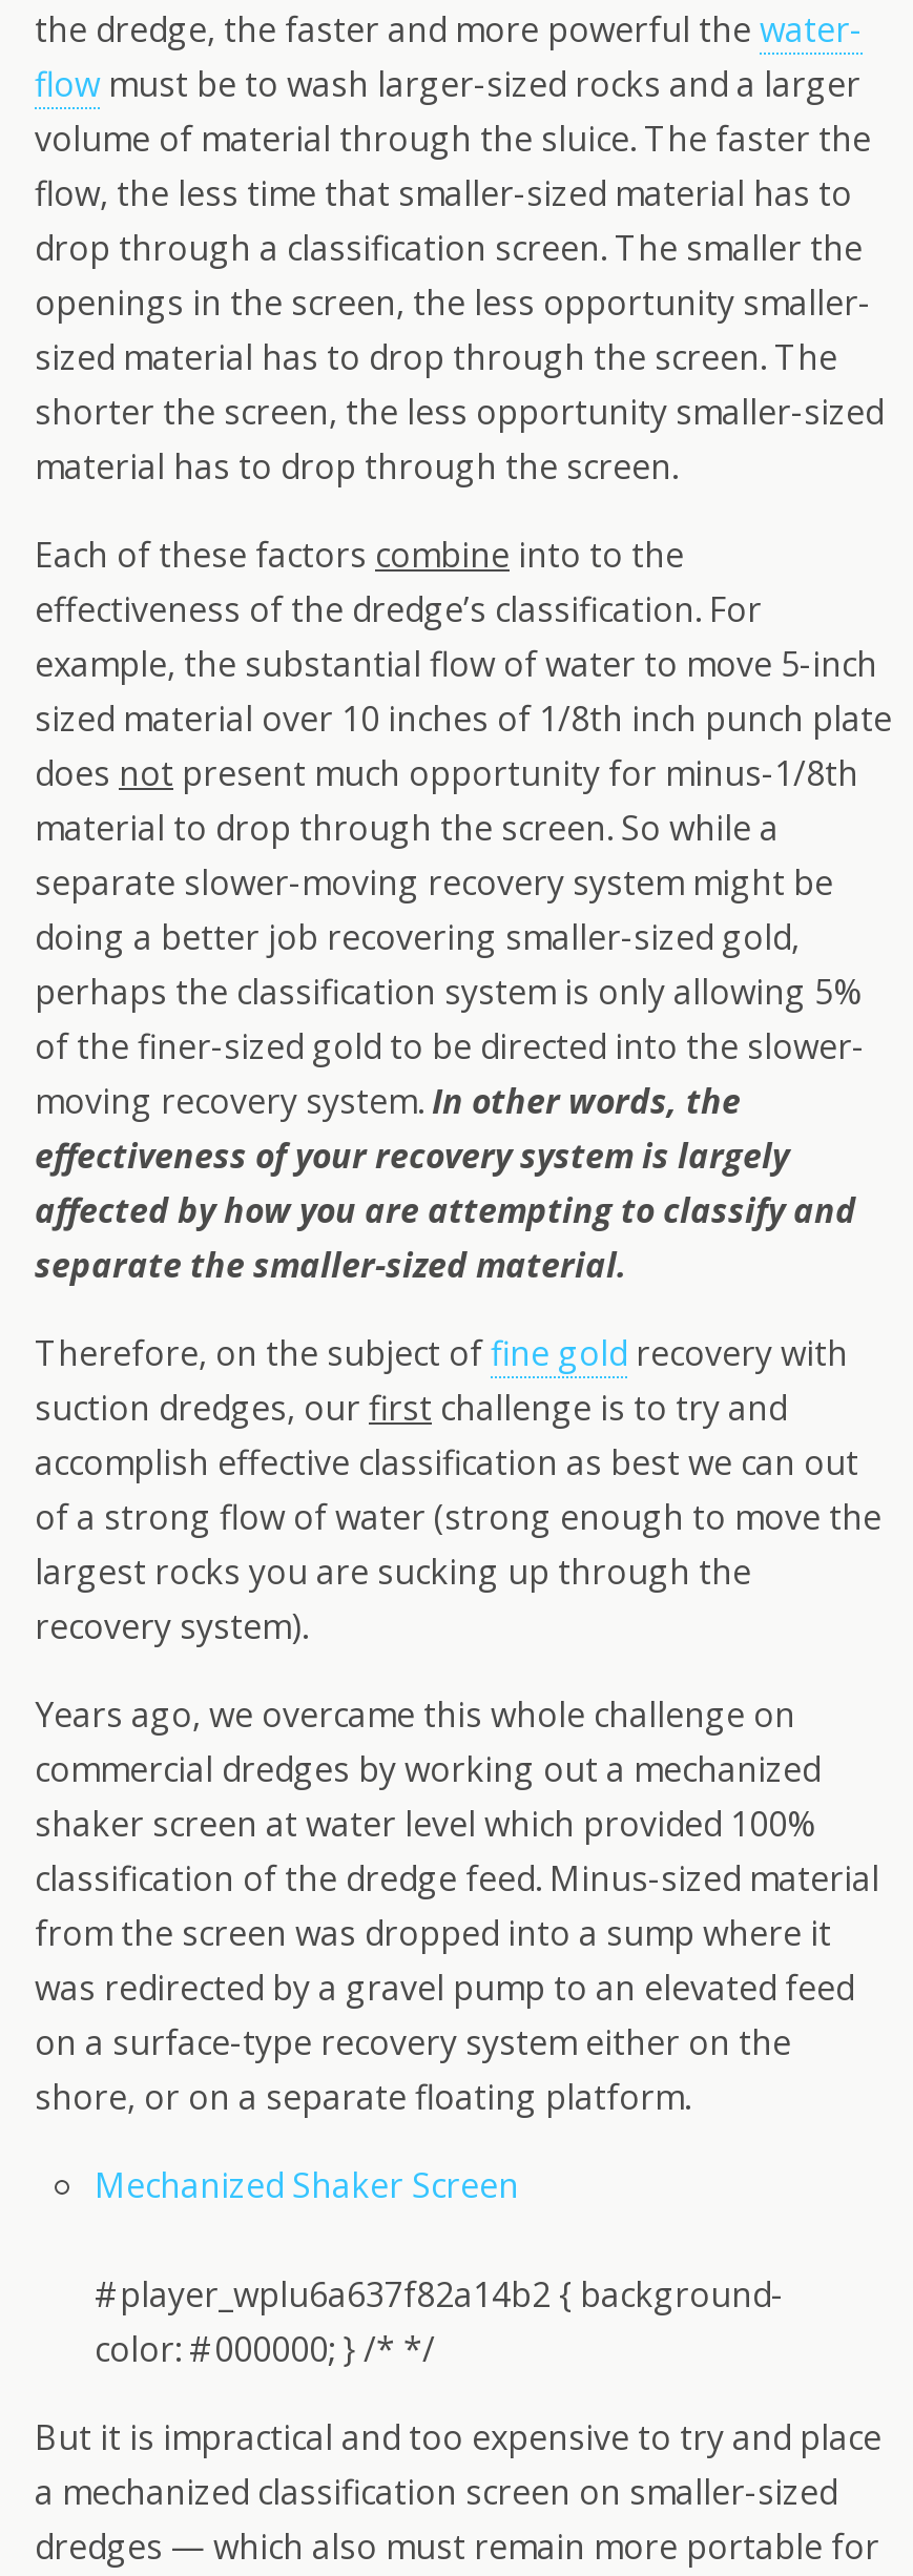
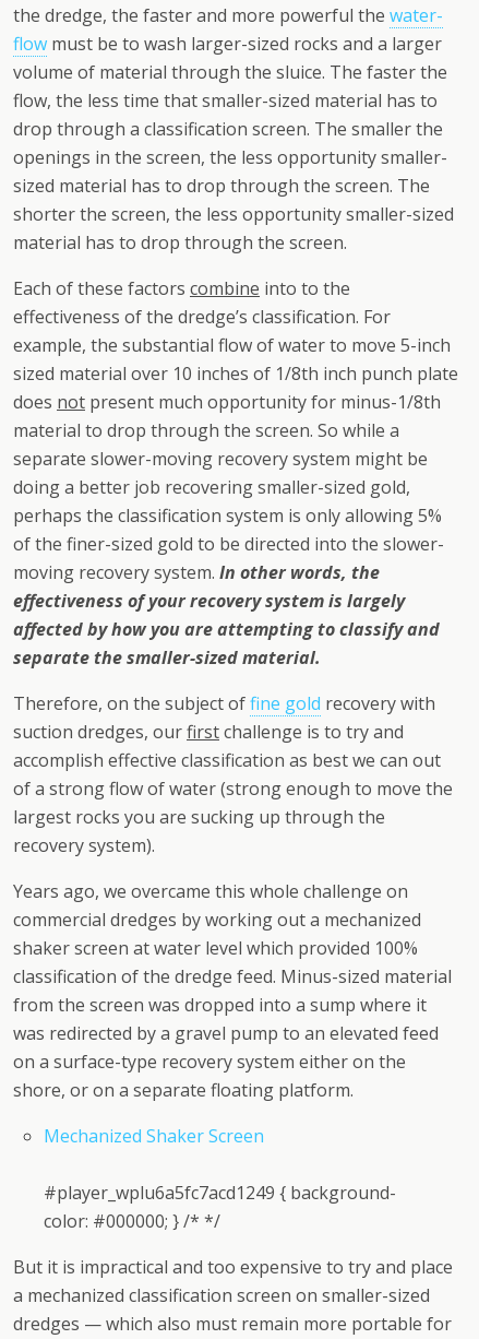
- #player_wplu6a637f82a14b2 { background-
+ #player_wplu6a5fc7acd1249 { background-
